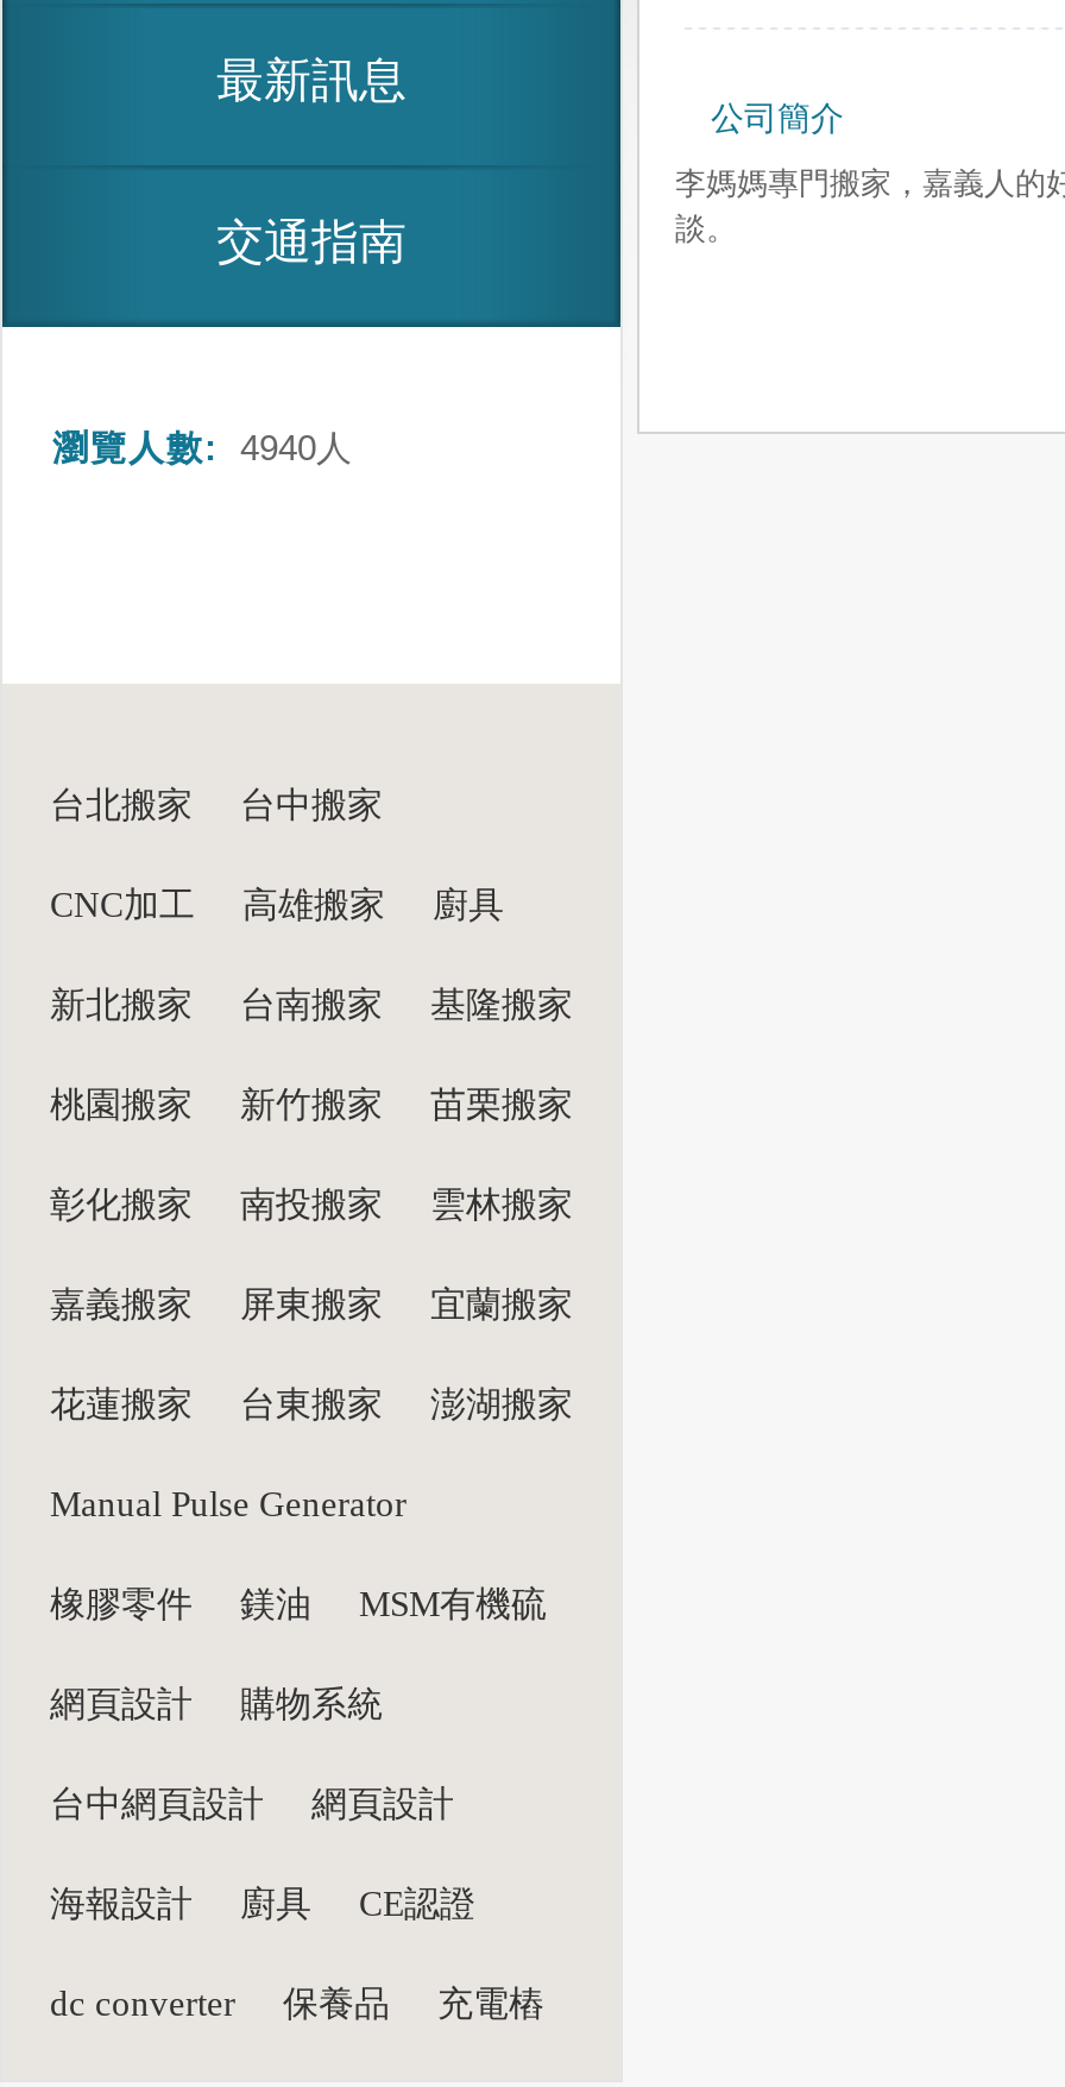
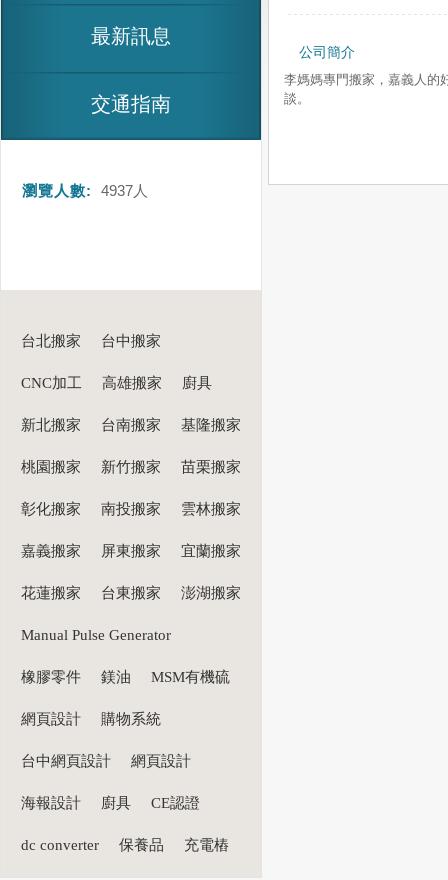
- 瀏覽人數: 4940人
+ 瀏覽人數: 4937人
